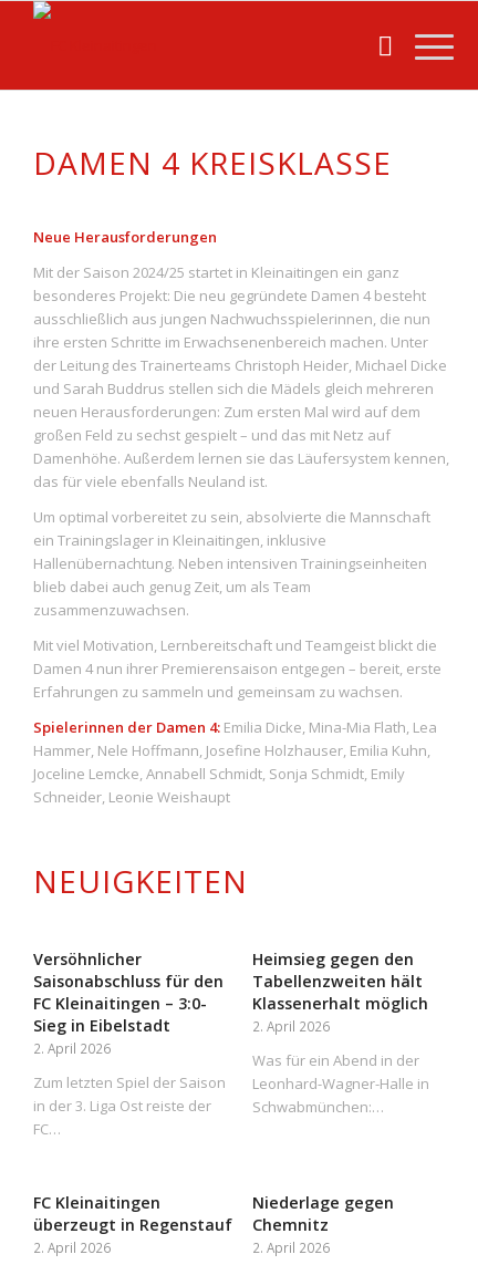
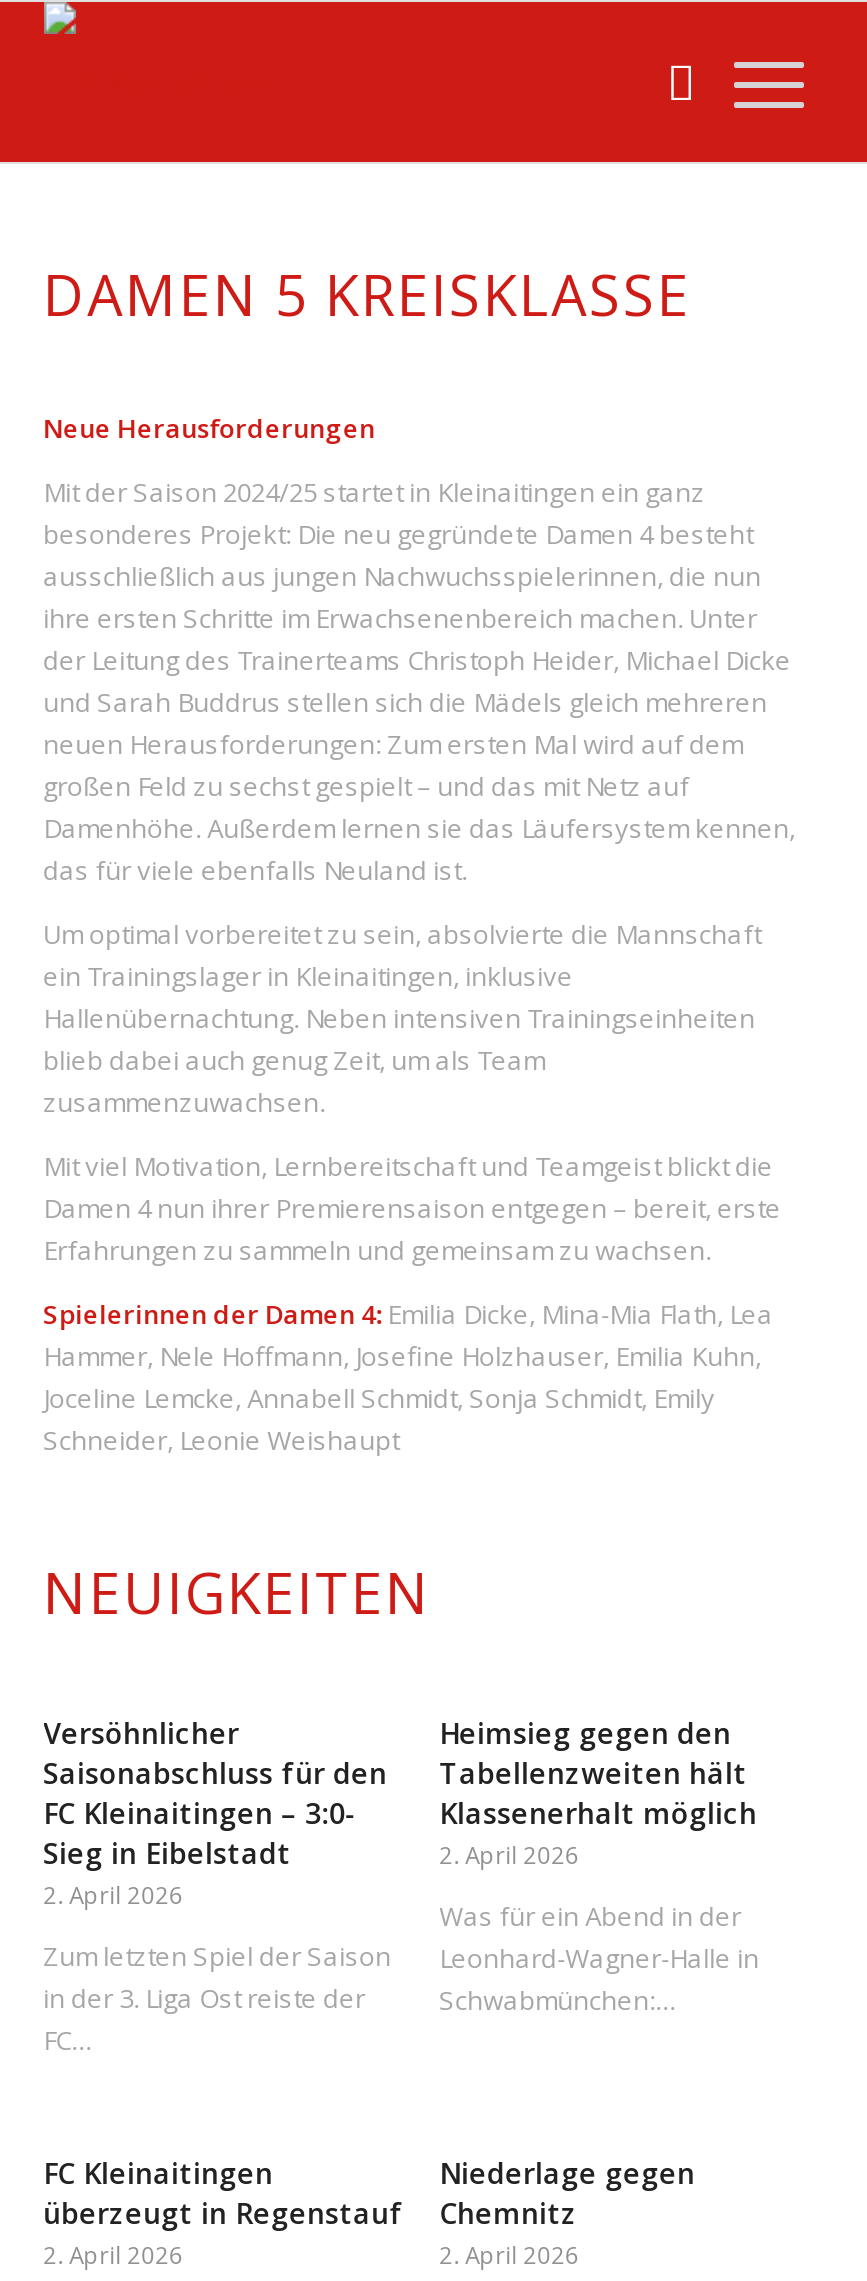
- DAMEN 4 KREISKLASSE
+ DAMEN 5 KREISKLASSE
